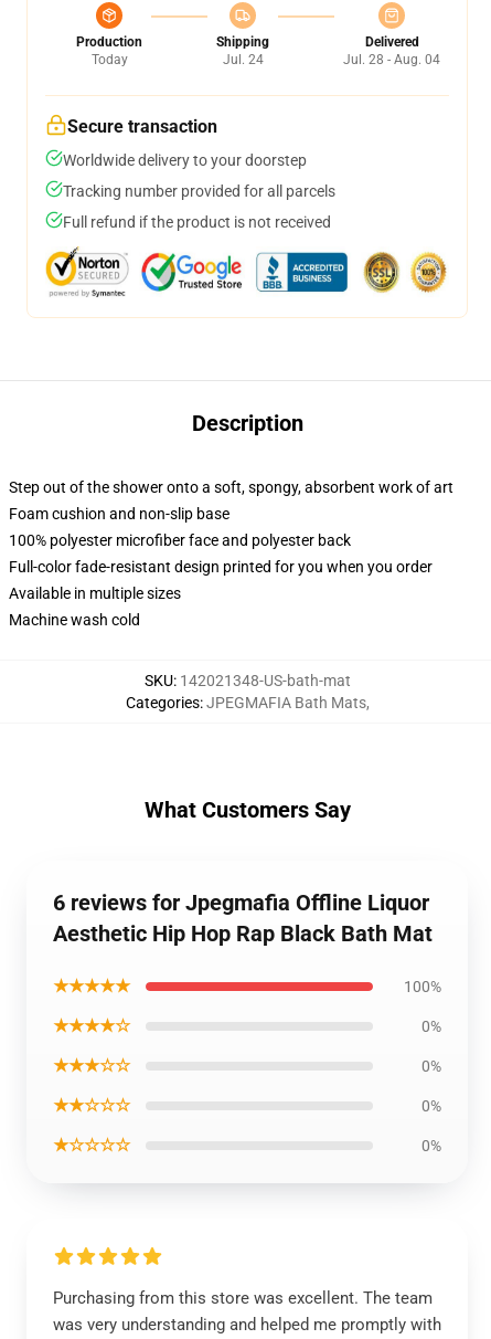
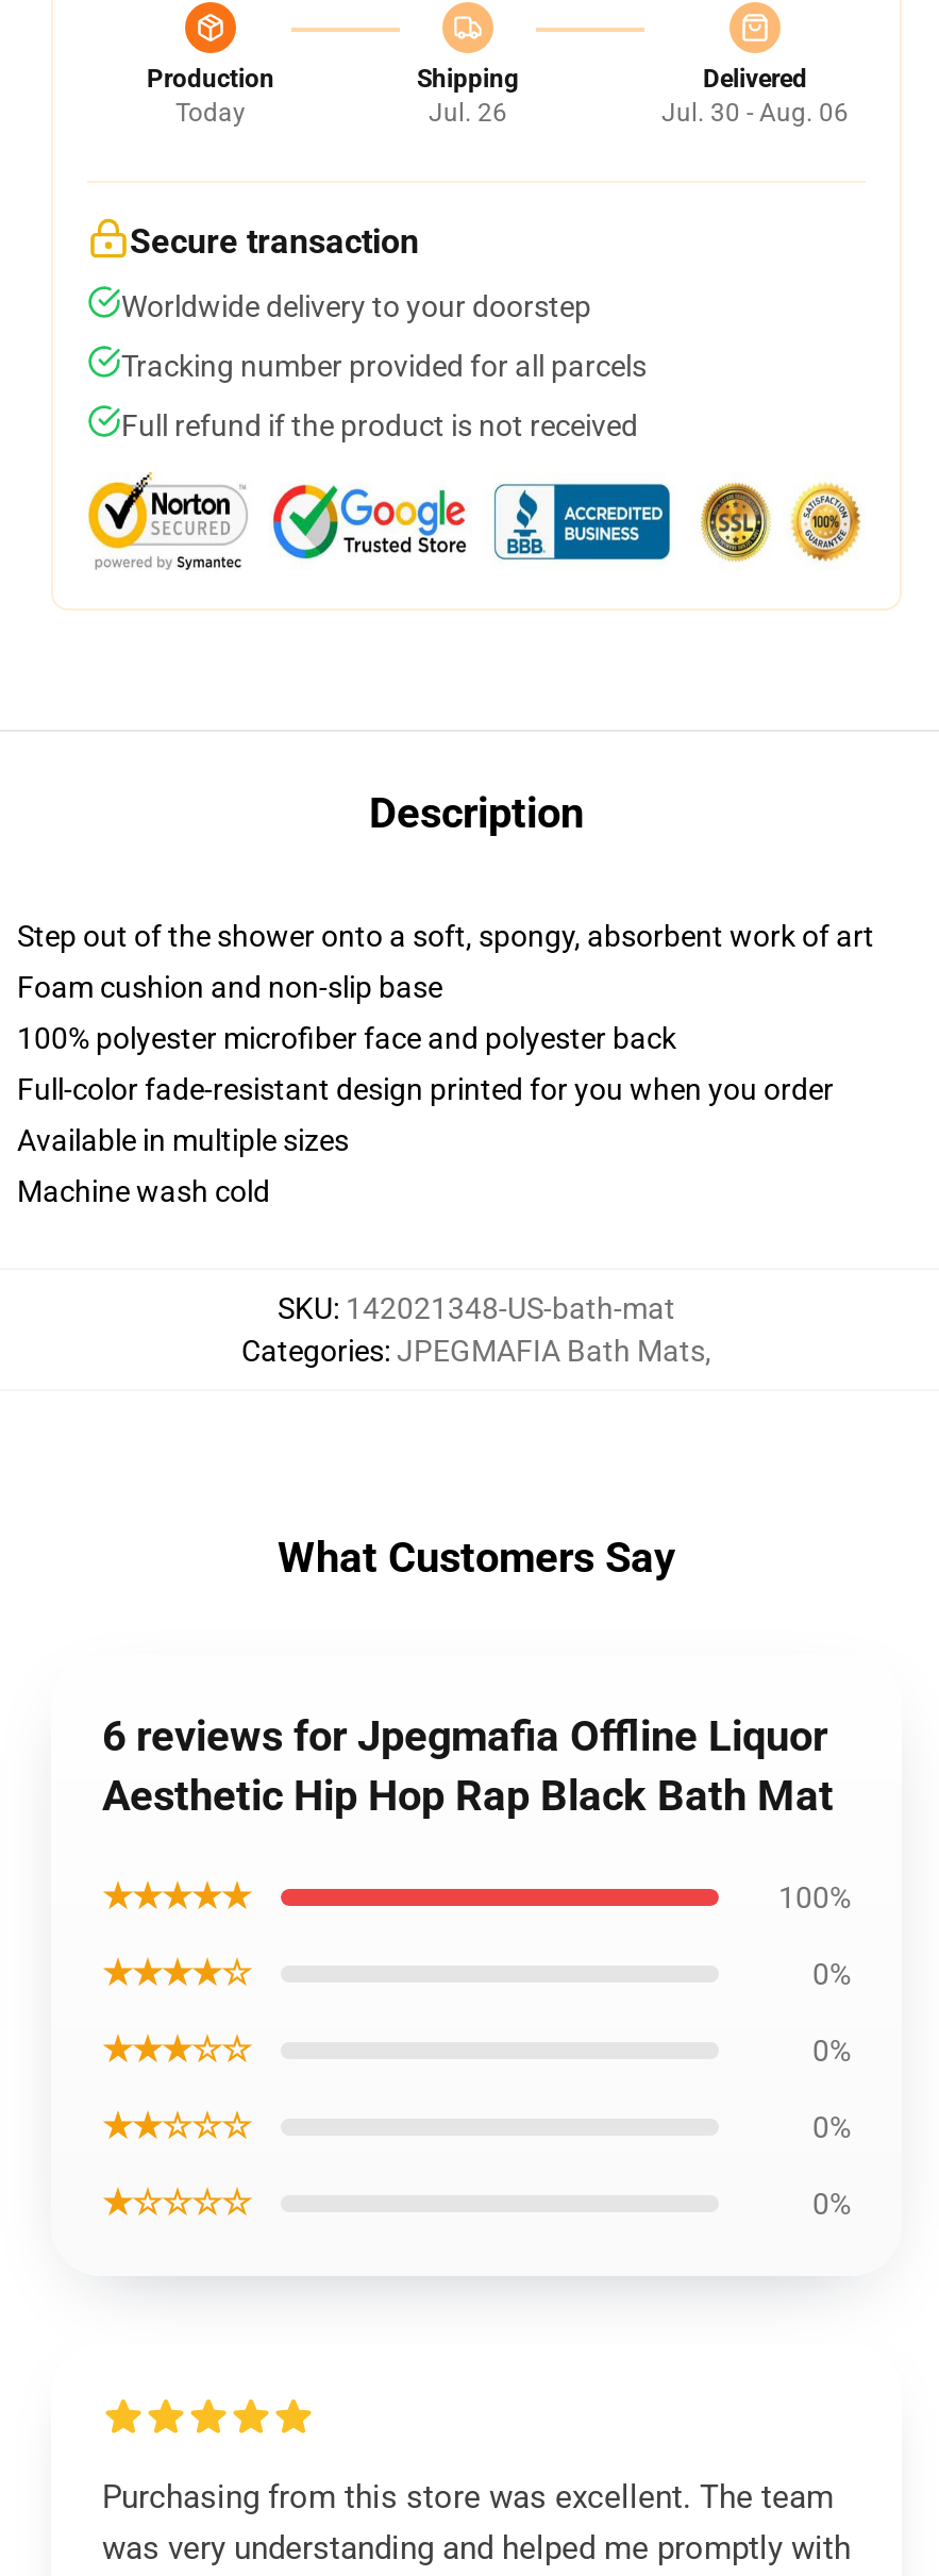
- Jul. 24
+ Jul. 26

- Jul. 28 - Aug. 04
+ Jul. 30 - Aug. 06
